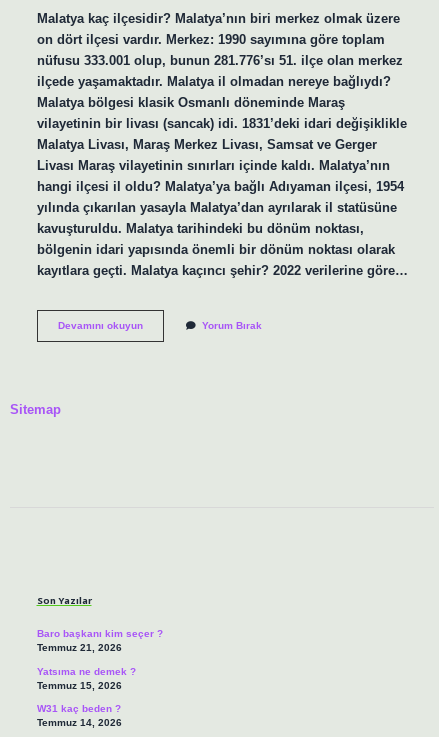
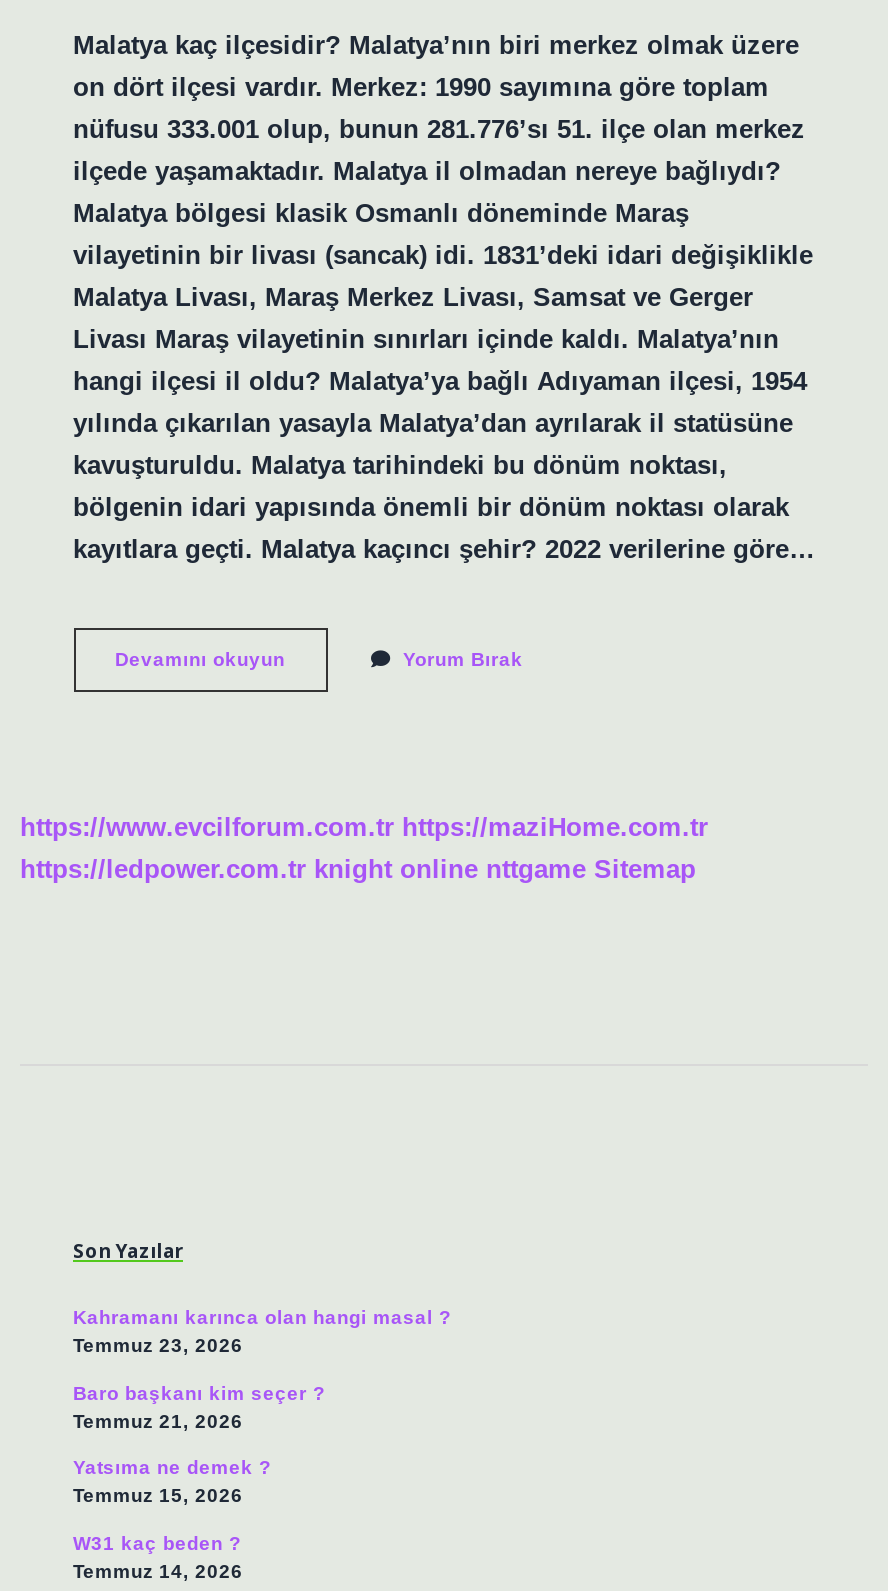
- Sitemap
+ https://www.evcilforum.com.tr https://maziHome.com.tr
+ https://ledpower.com.tr knight online nttgame Sitemap

+ Kahramanı karınca olan hangi masal ?
+ Temmuz 23, 2026
